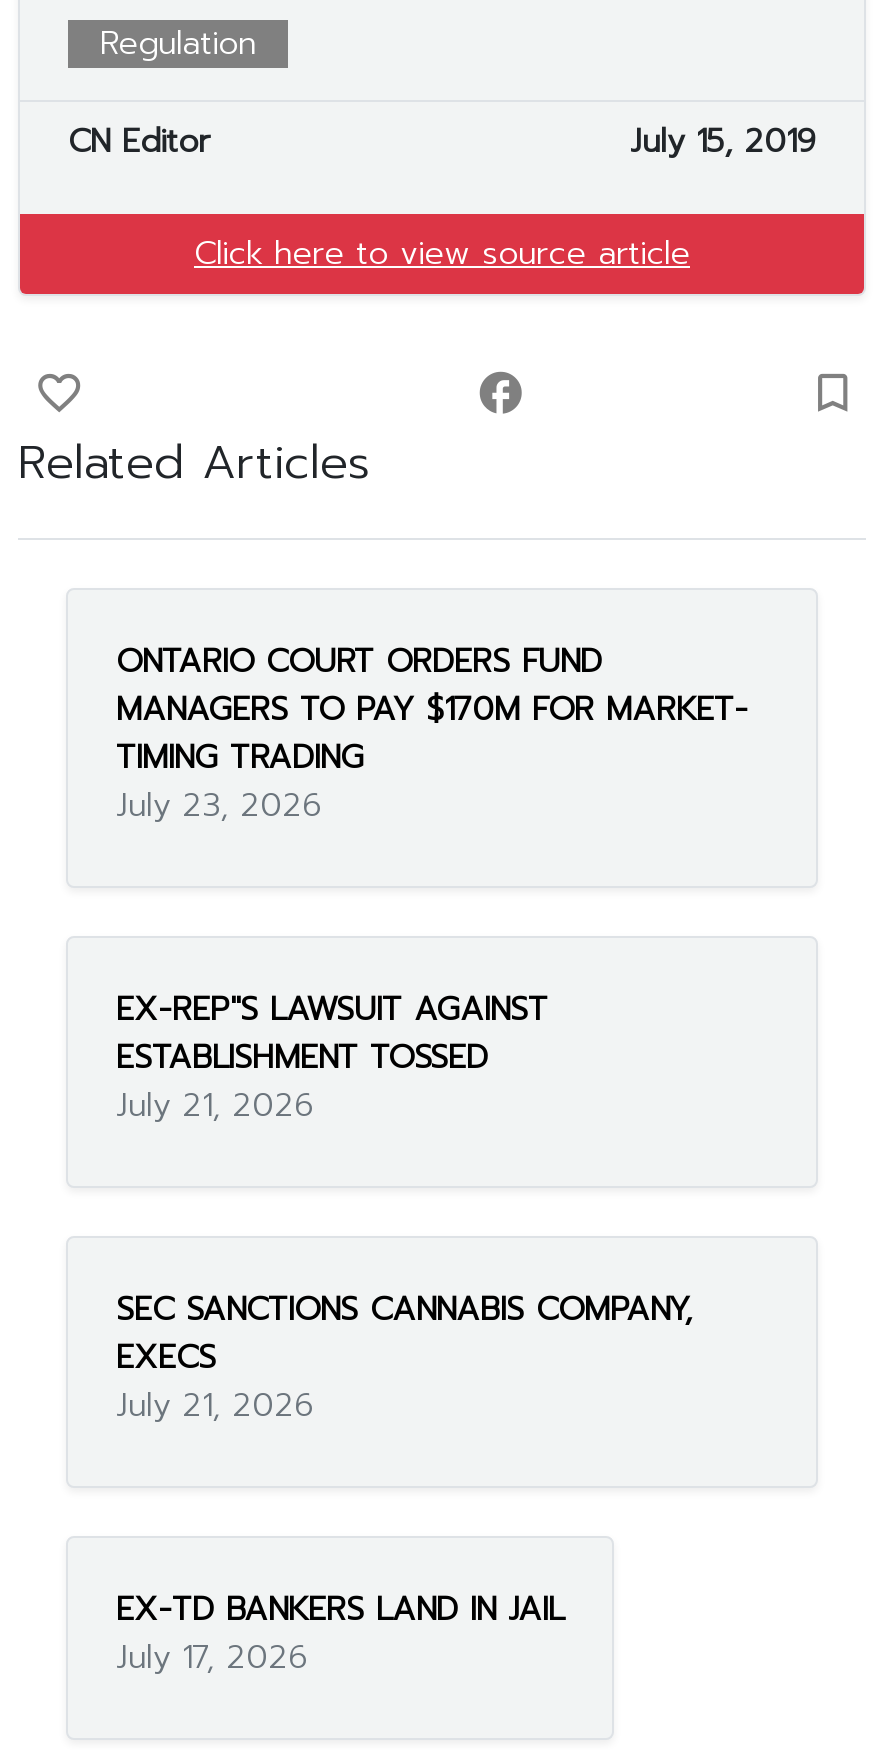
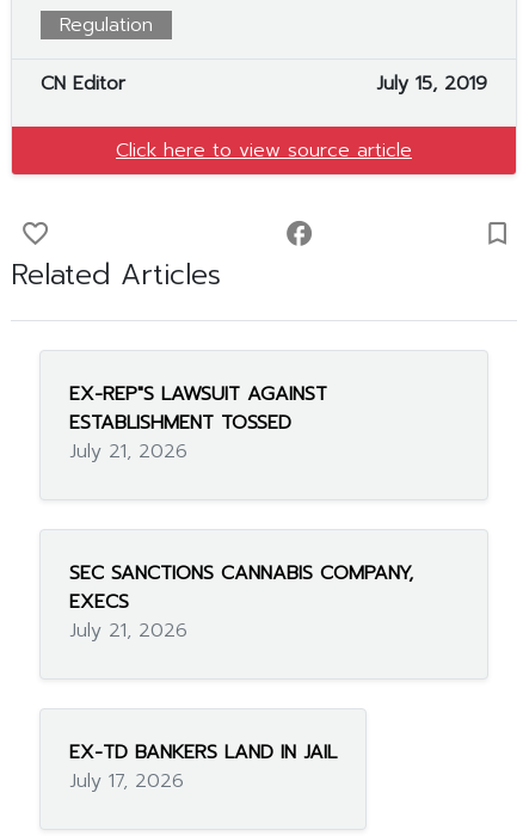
- ONTARIO COURT ORDERS FUND
- MANAGERS TO PAY $170M FOR MARKET-
- TIMING TRADING
- July 23, 2026
